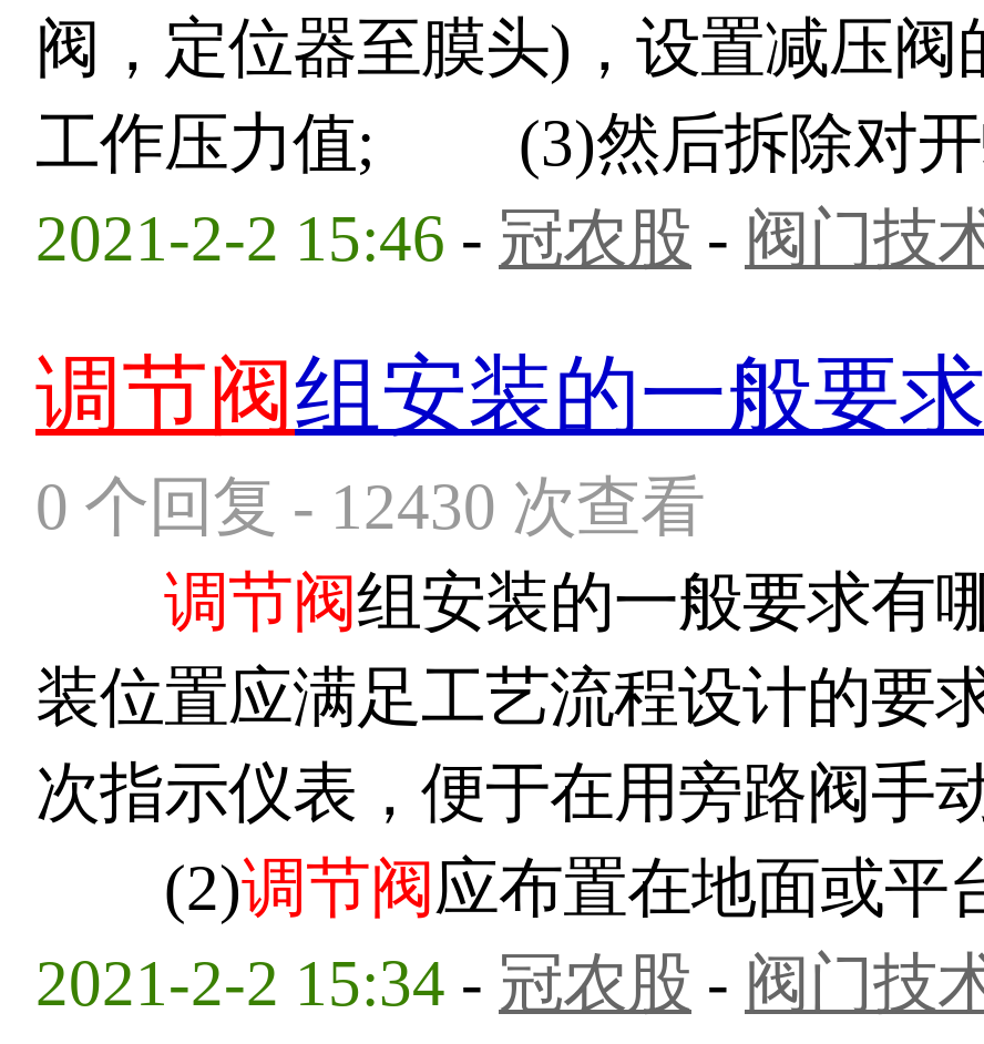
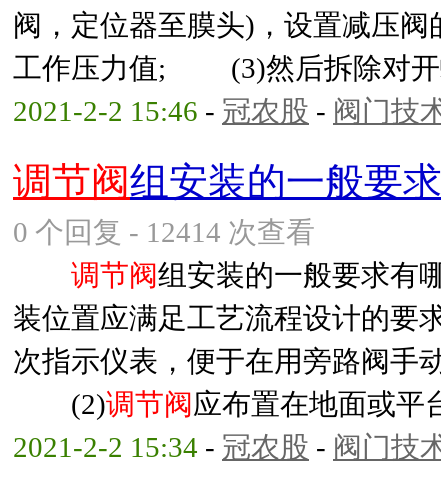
- 0 个回复 - 12430 次查看
+ 0 个回复 - 12414 次查看
